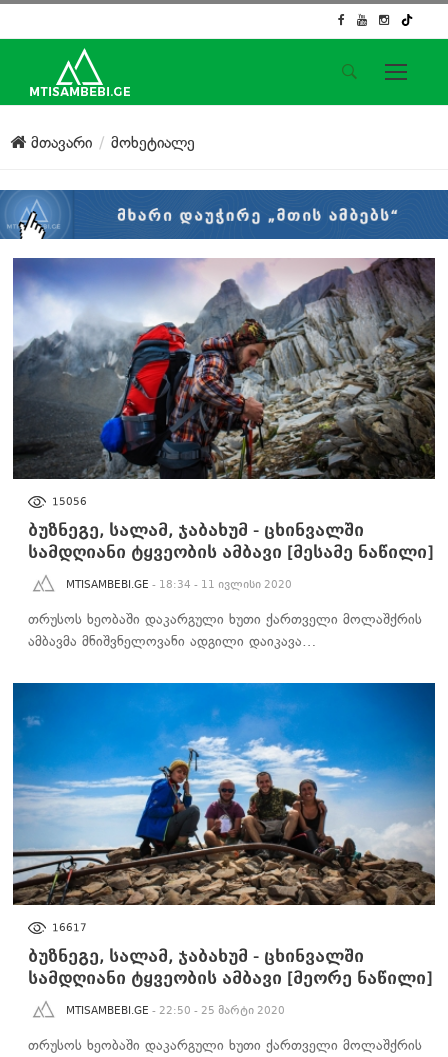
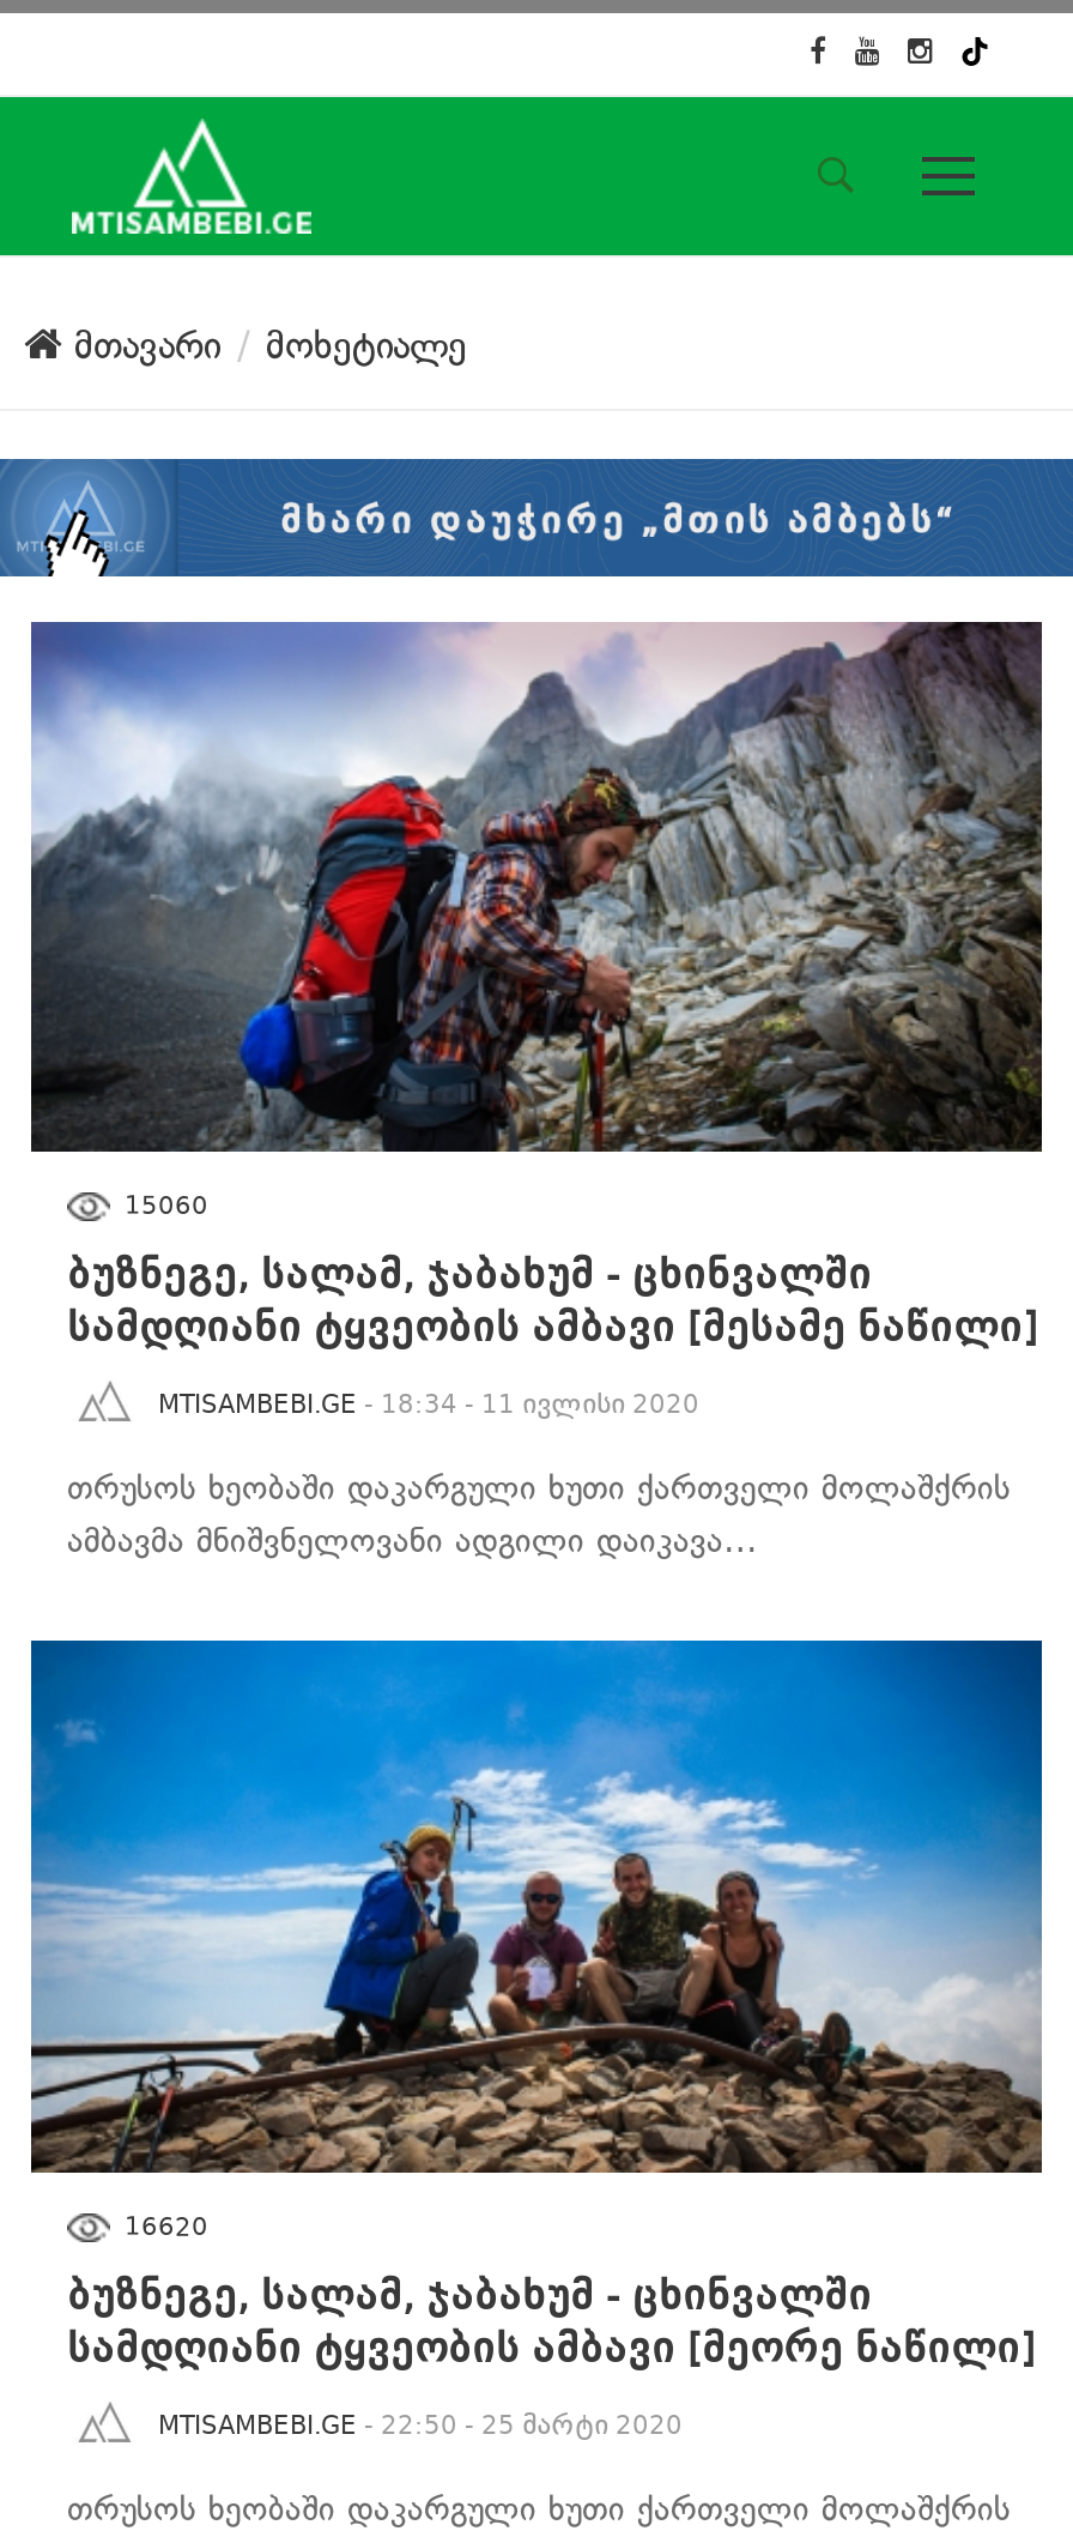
- 15056
+ 15060

- 16617
+ 16620
